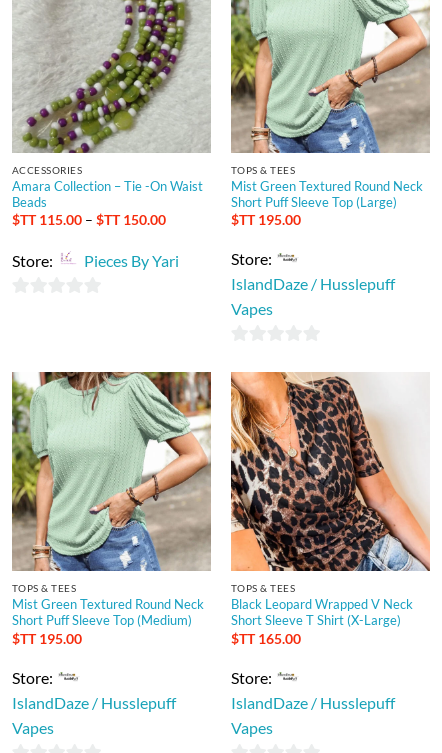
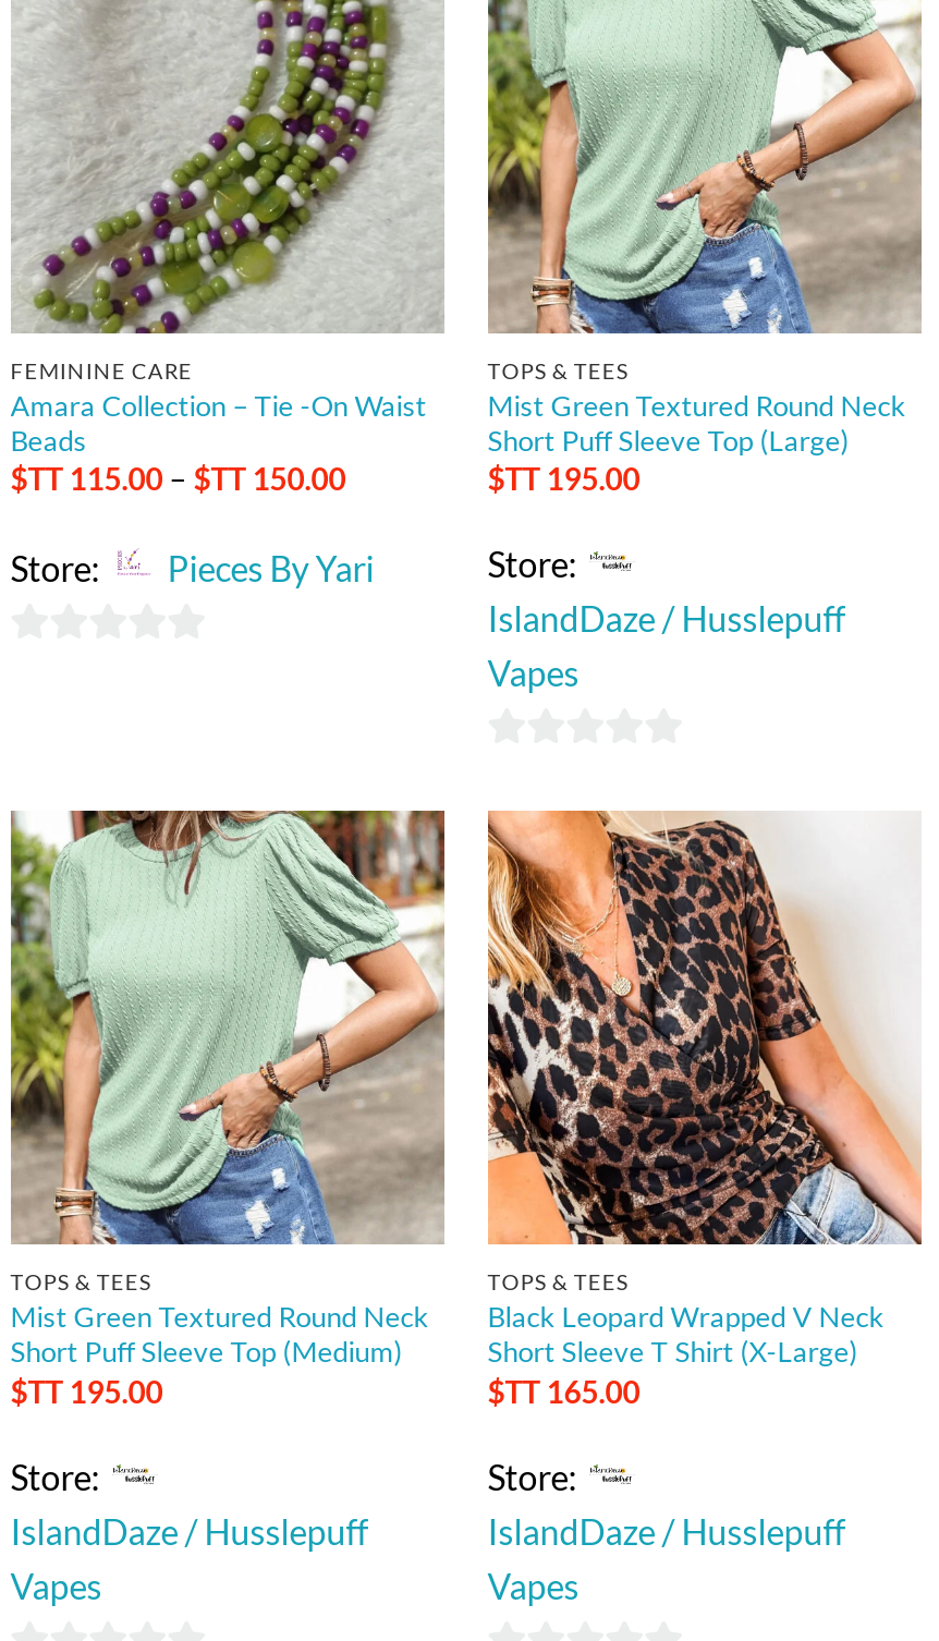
- ACCESSORIES
+ FEMININE CARE
